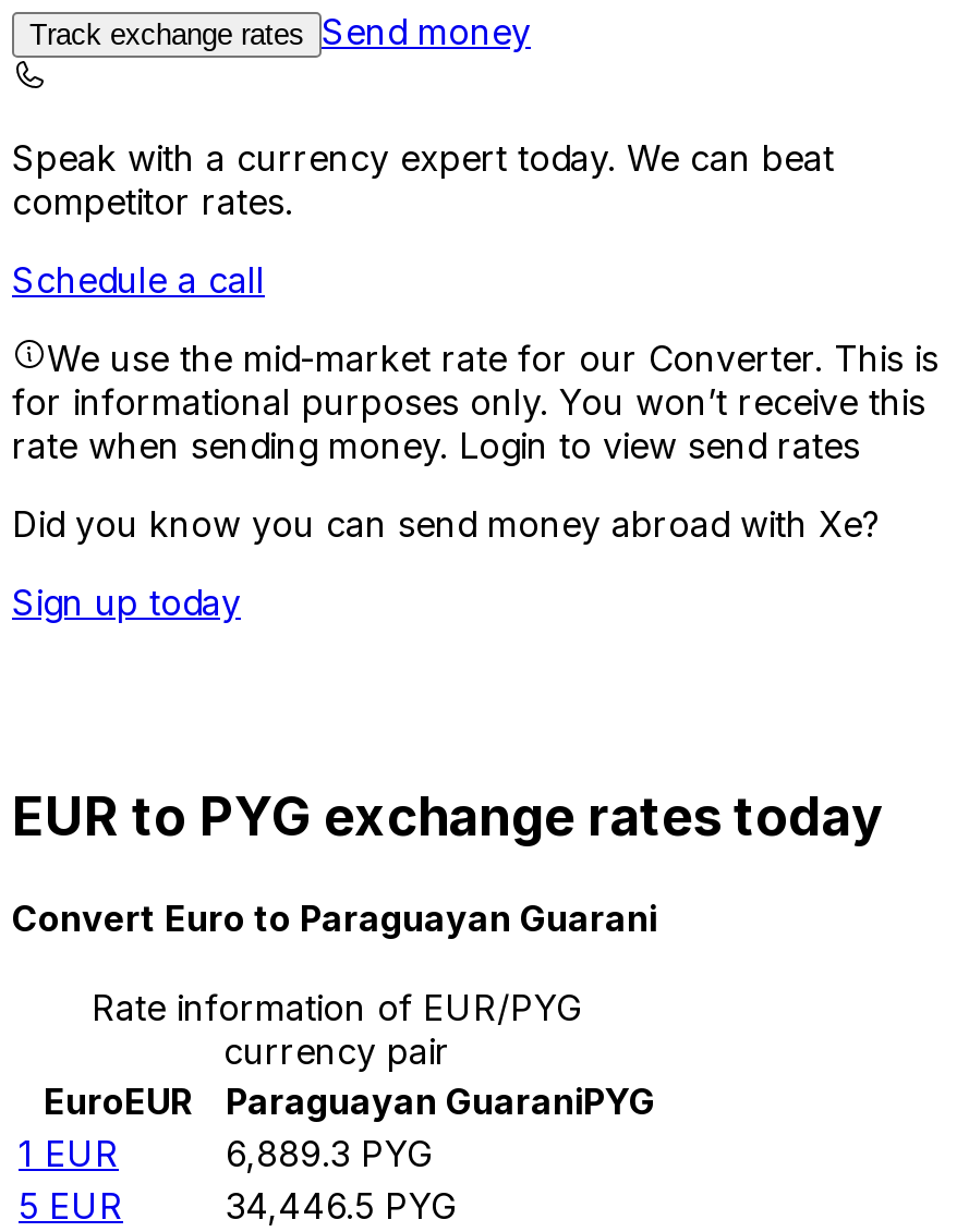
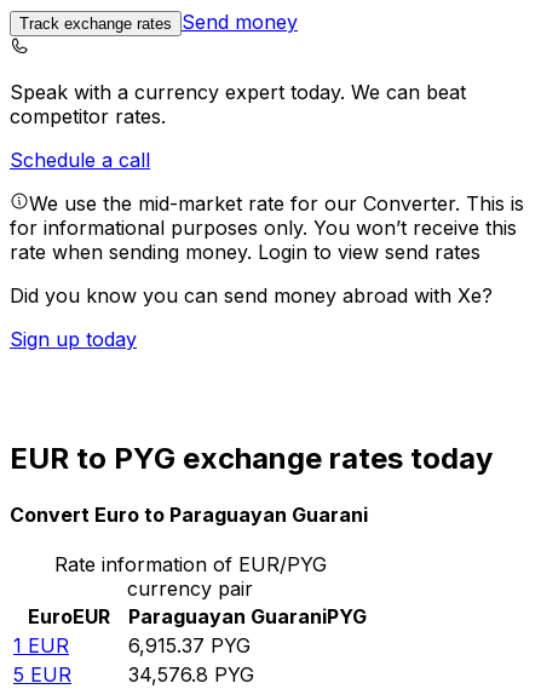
- 6,889.3 PYG
+ 6,915.37 PYG

- 34,446.5 PYG
+ 34,576.8 PYG
